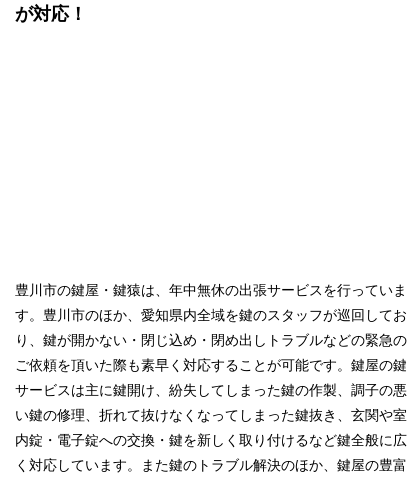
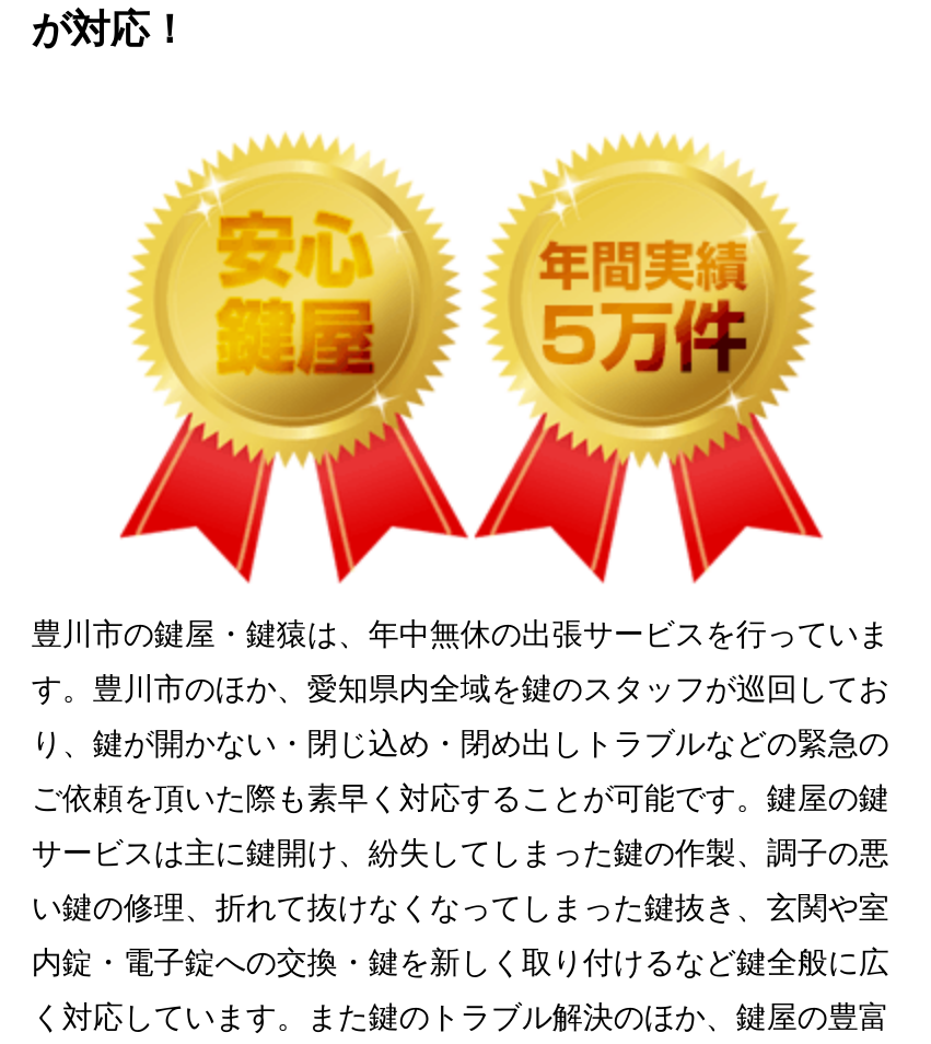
+ [image]
